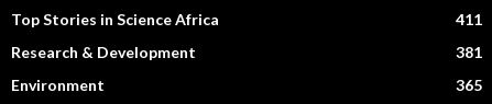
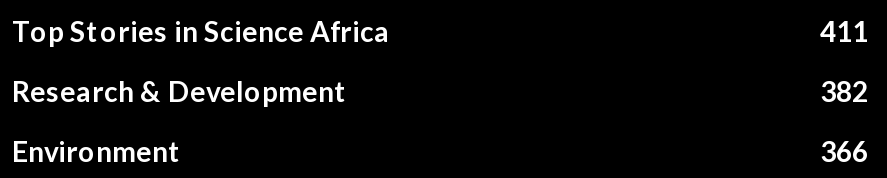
- 381
+ 382

- 365
+ 366
